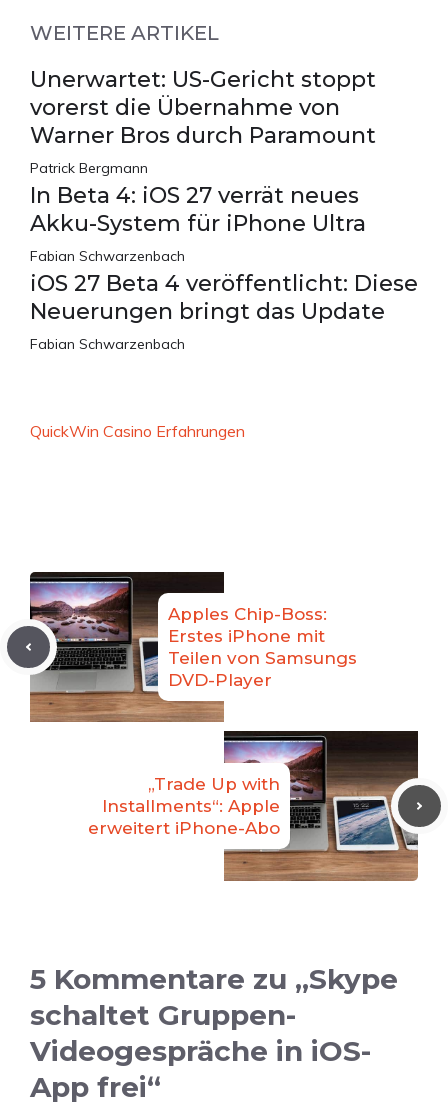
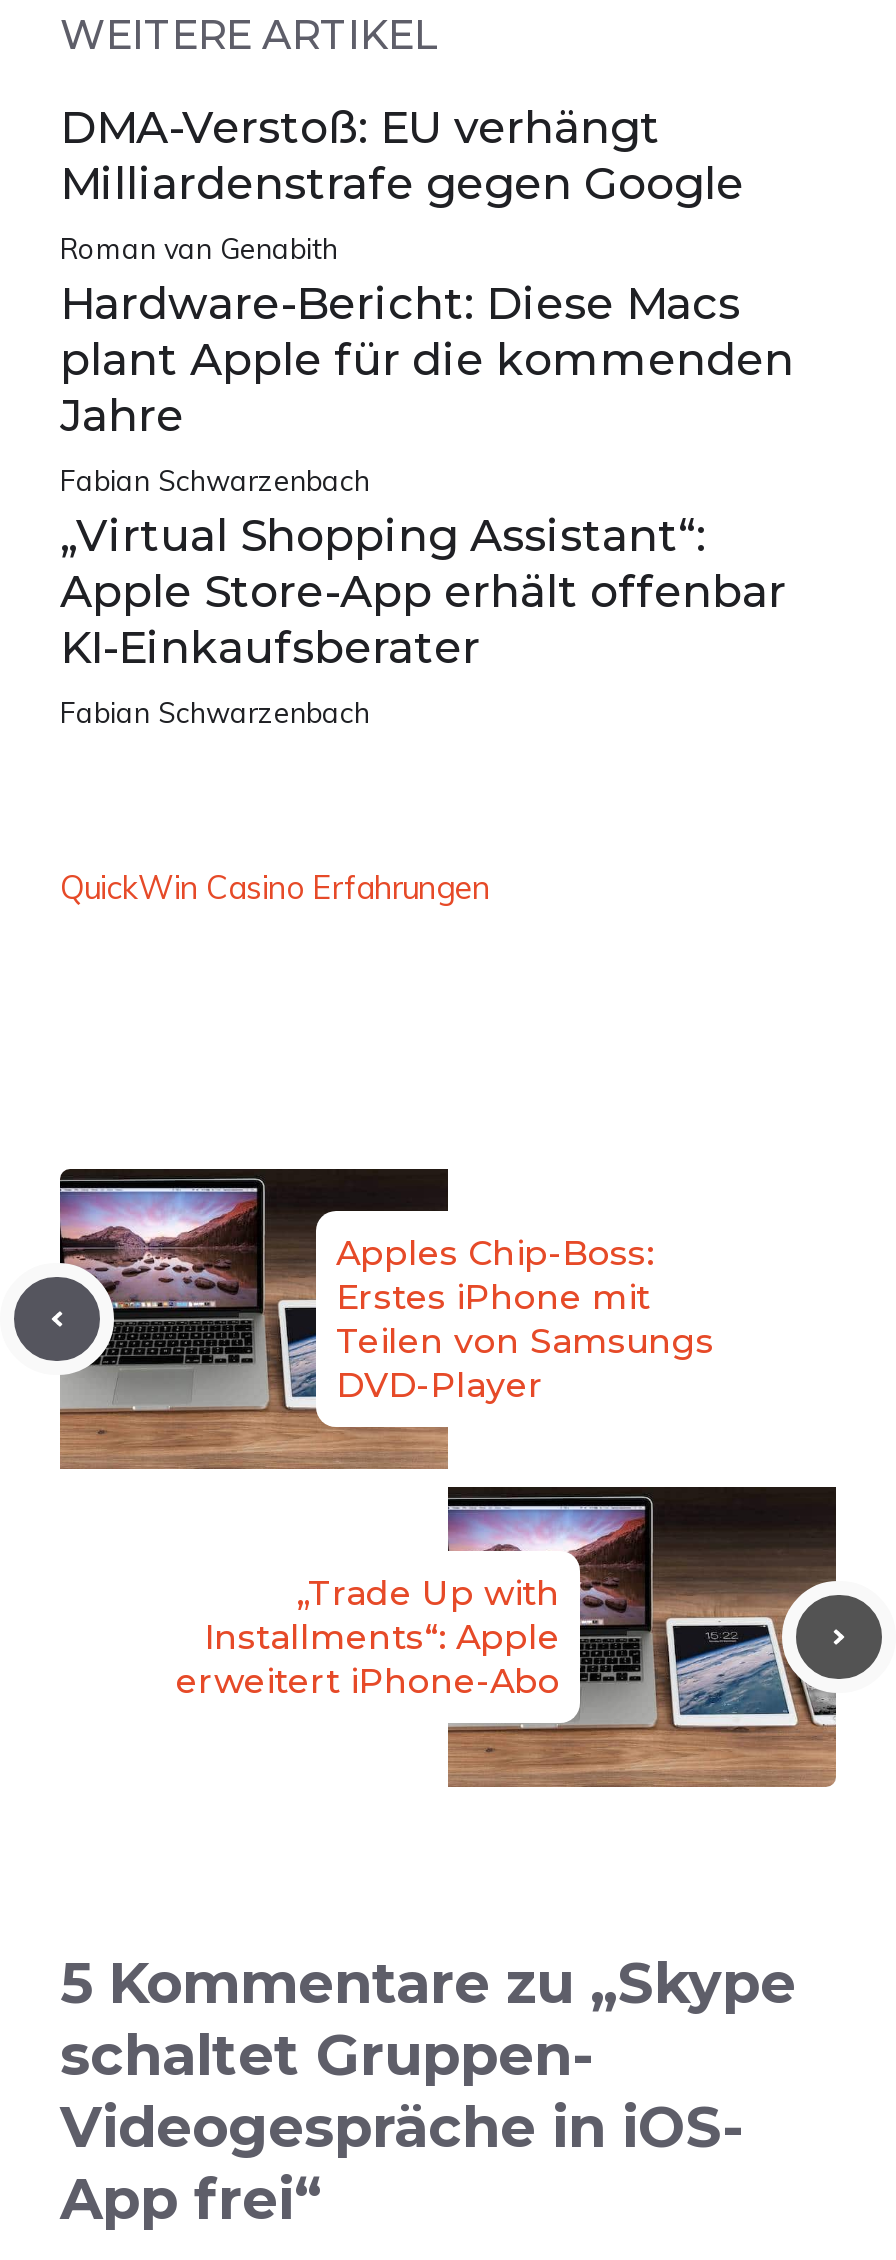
- Unerwartet: US-Gericht stoppt
- vorerst die Übernahme von
- Warner Bros durch Paramount
- Patrick Bergmann
- In Beta 4: iOS 27 verrät neues
- Akku-System für iPhone Ultra
+ DMA-Verstoß: EU verhängt
+ Milliardenstrafe gegen Google
+ Roman van Genabith
+ Hardware-Bericht: Diese Macs
+ plant Apple für die kommenden
+ Jahre

- iOS 27 Beta 4 veröffentlicht: Diese
- Neuerungen bringt das Update
+ „Virtual Shopping Assistant“:
+ Apple Store-App erhält offenbar
+ KI-Einkaufsberater
